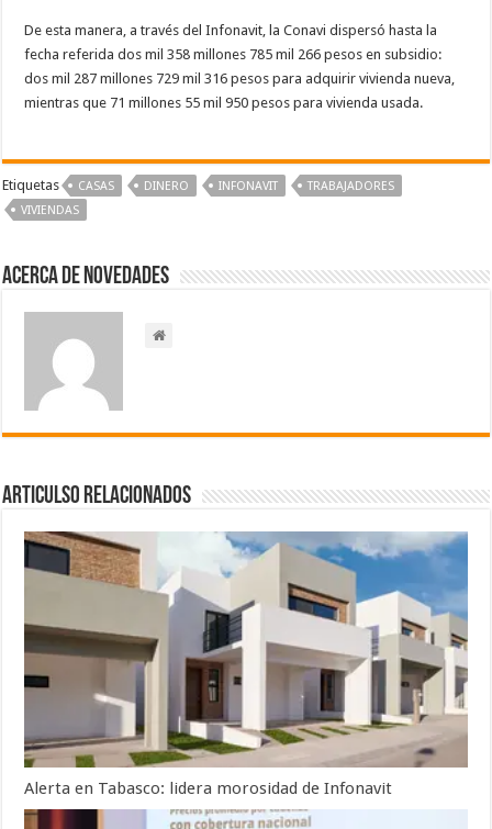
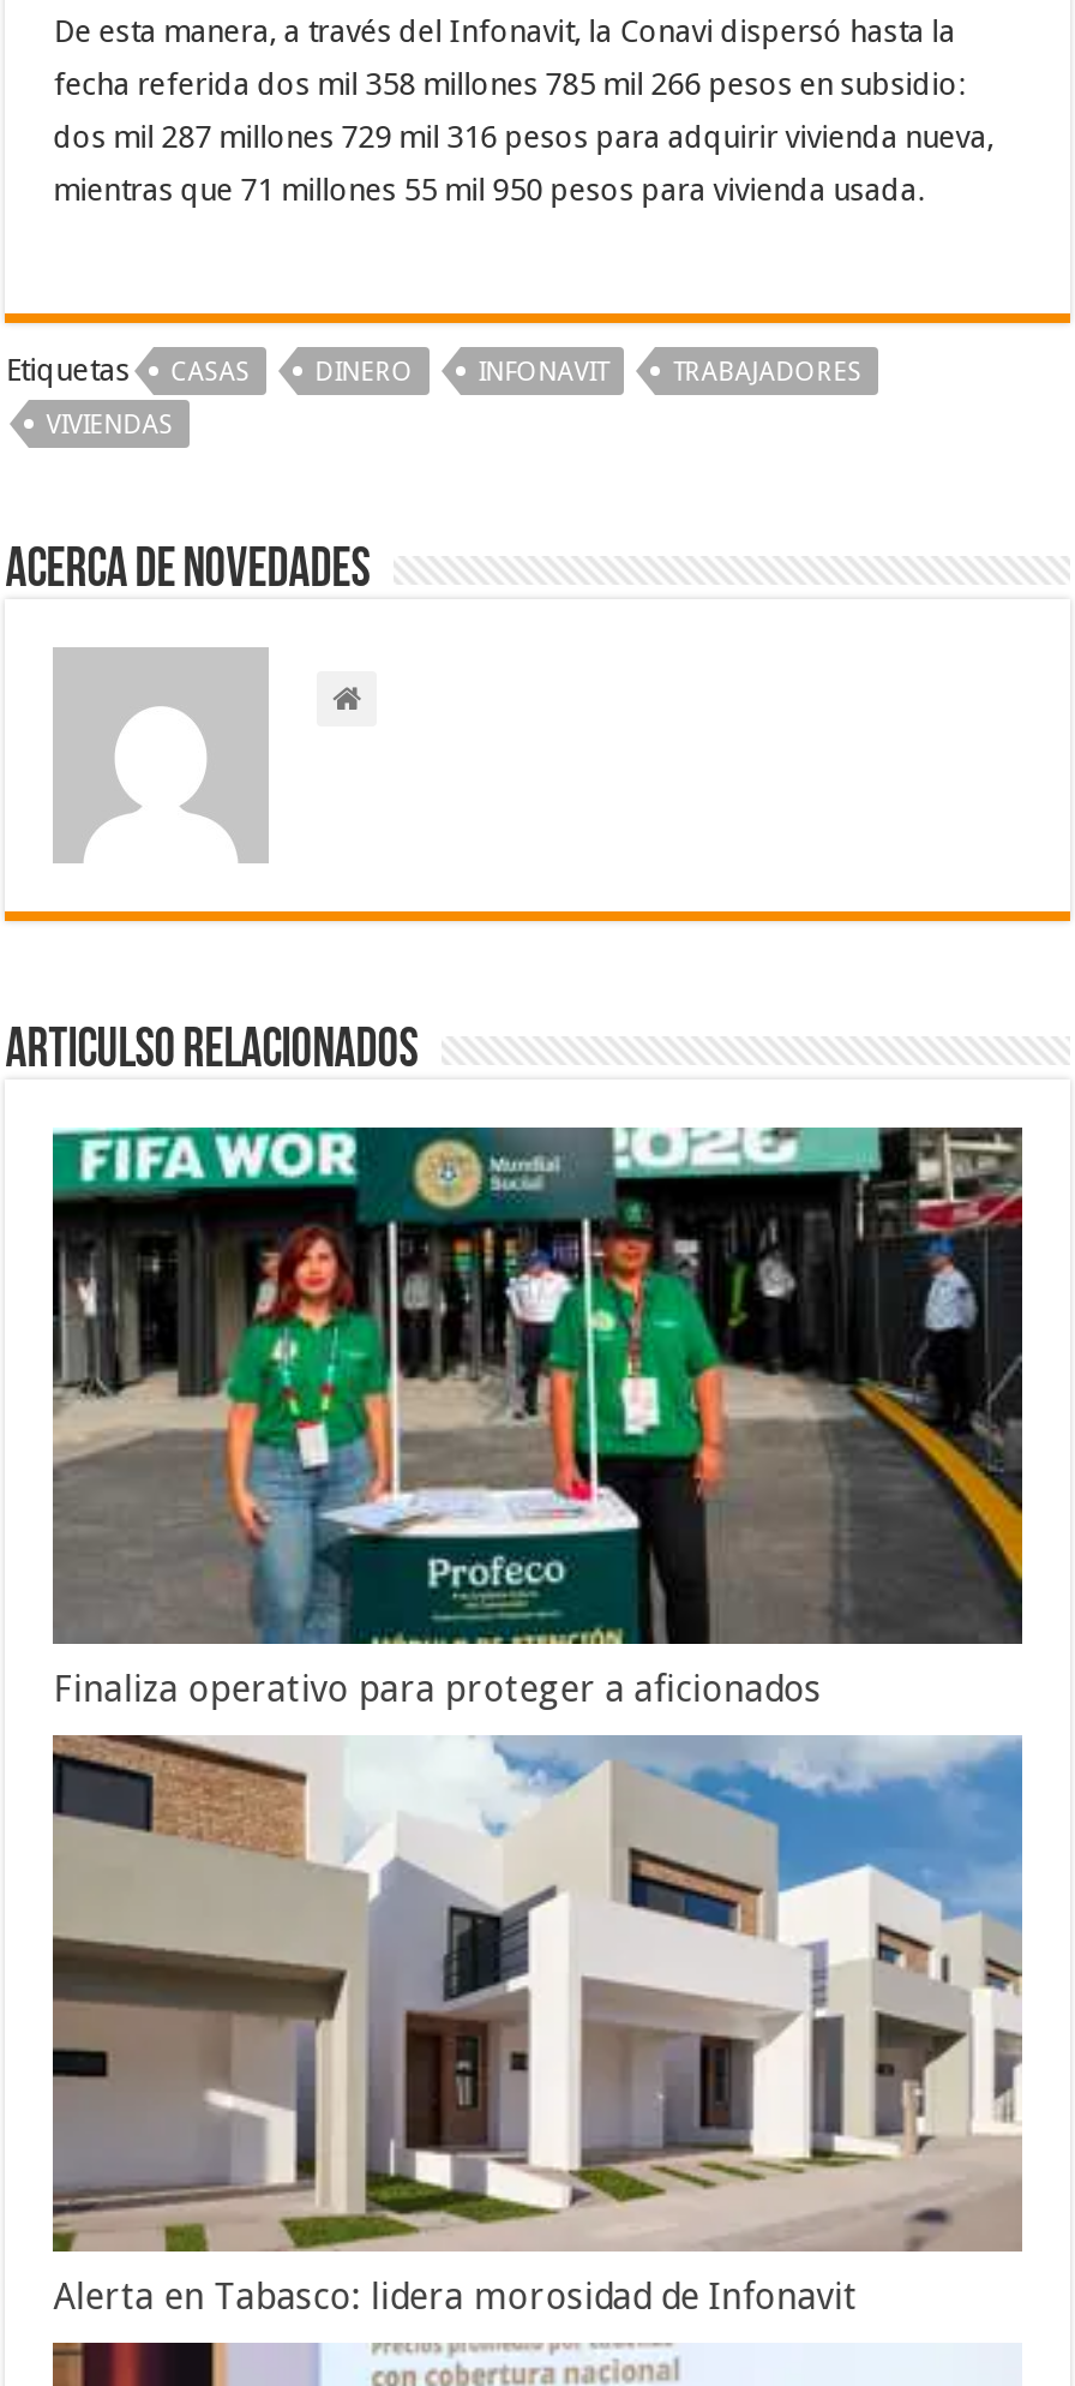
+ [image]
+ Finaliza operativo para proteger a aficionados
